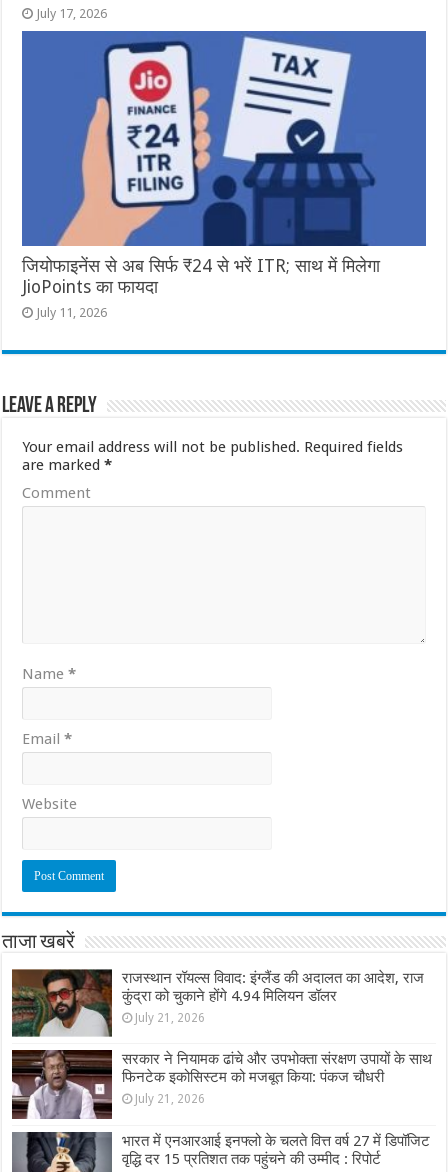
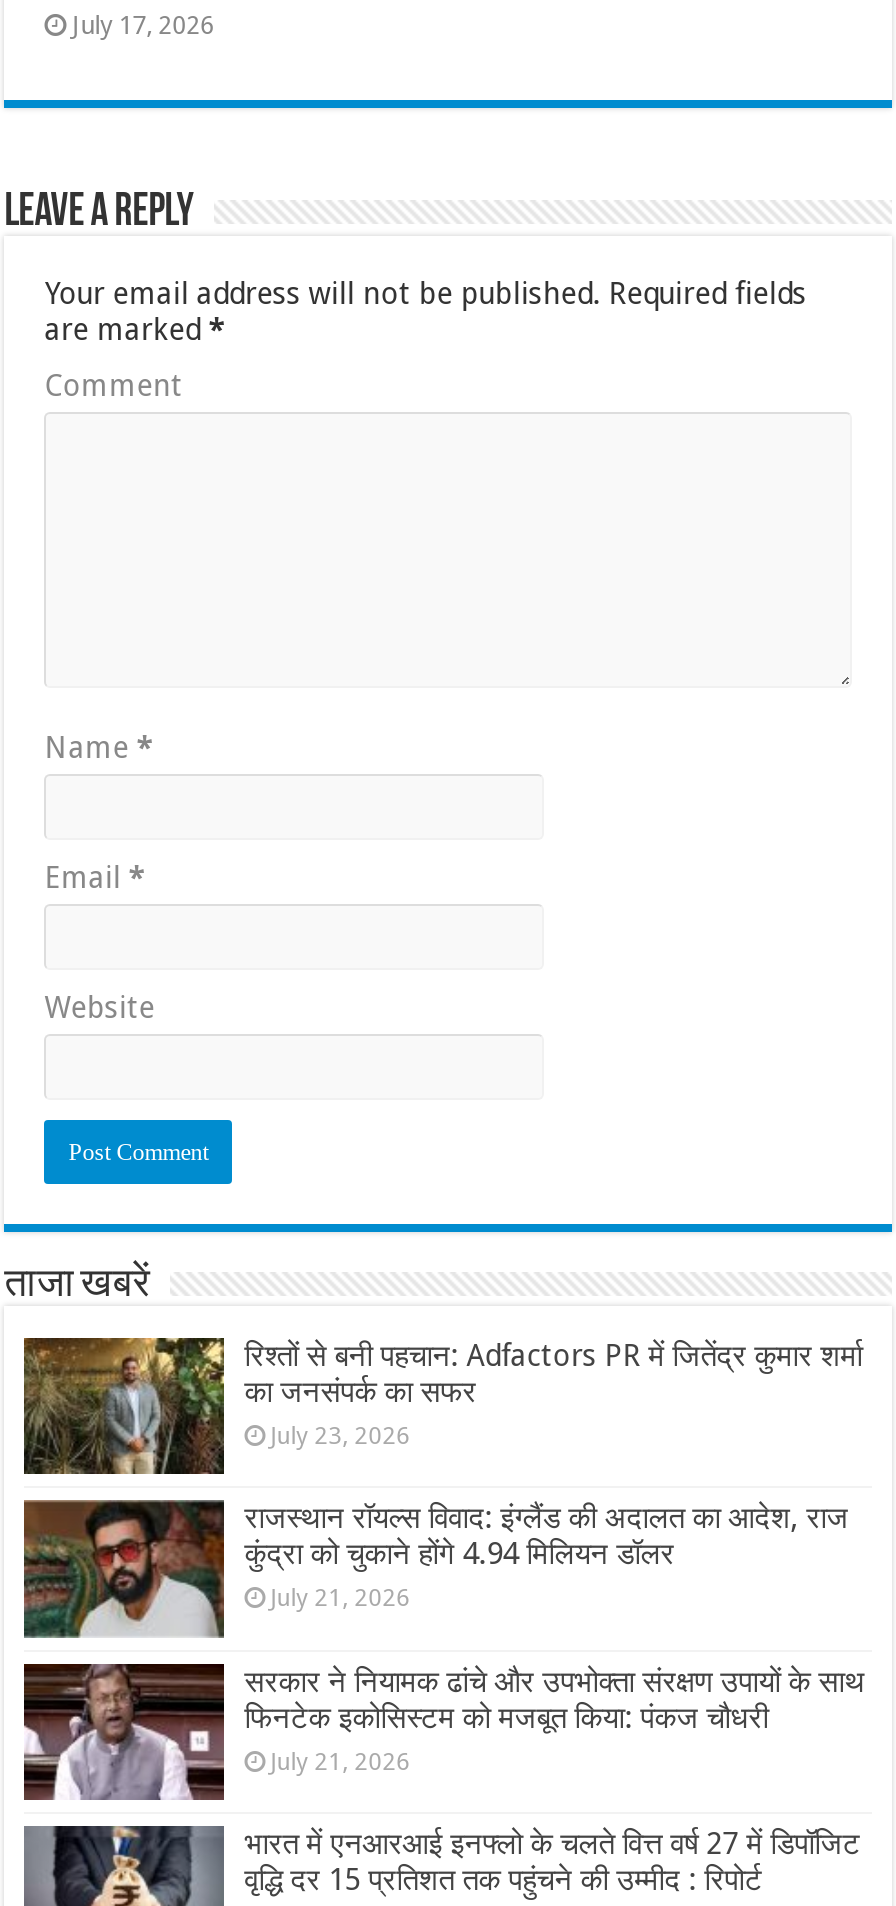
- [image]
- जियोफाइनेंस से अब सिर्फ ₹24 से भरें ITR; साथ में मिलेगा
- JioPoints का फायदा
- July 11, 2026

moved up: Your email address will not be published. Required fields | are marked * | Comment | Name * | Email * | Website | ताजा खबरें

+ [image]
+ रिश्तों से बनी पहचान: Adfactors PR में जितेंद्र कुमार शर्मा
+ का जनसंपर्क का सफर
+ July 23, 2026
